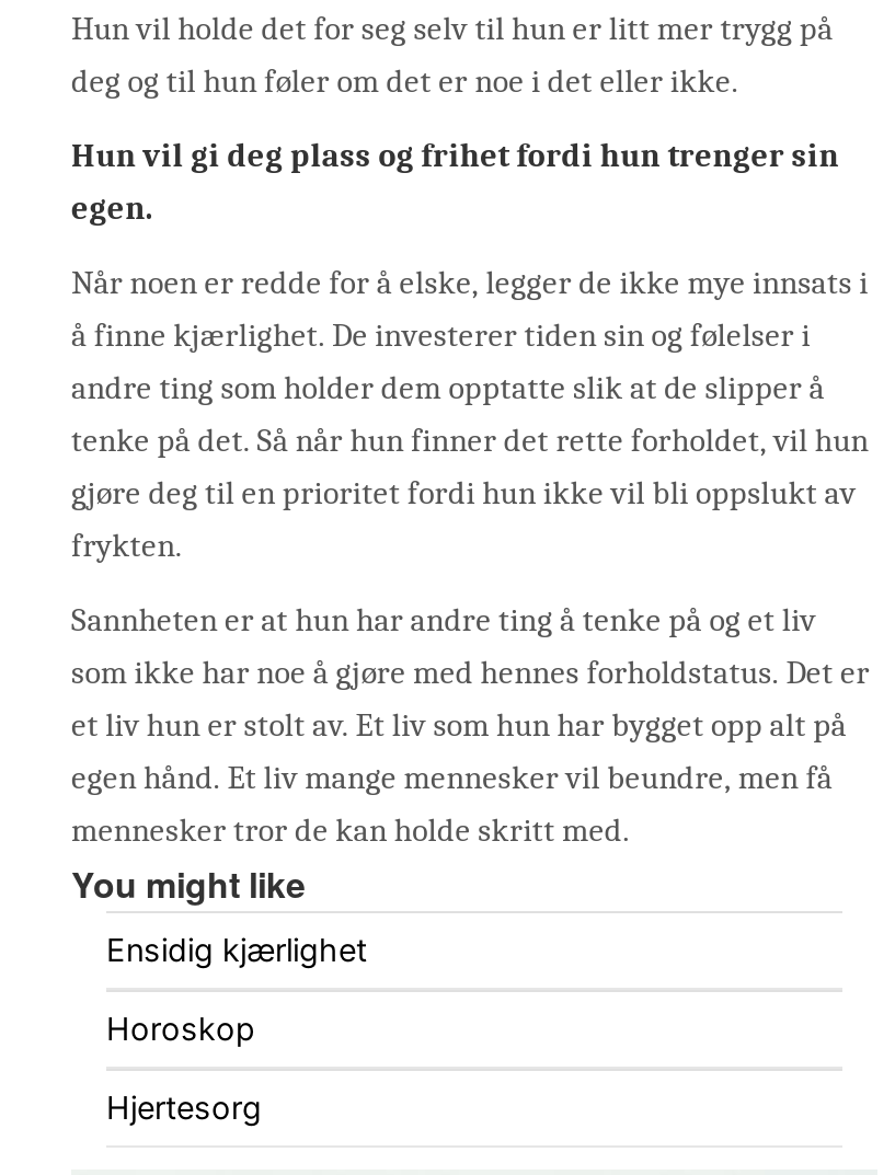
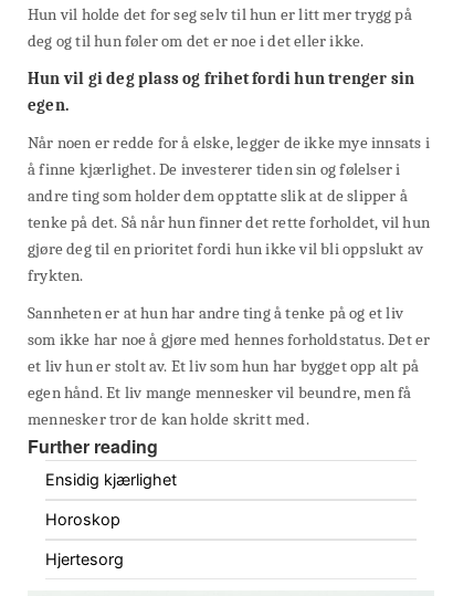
- You might like
+ Further reading
